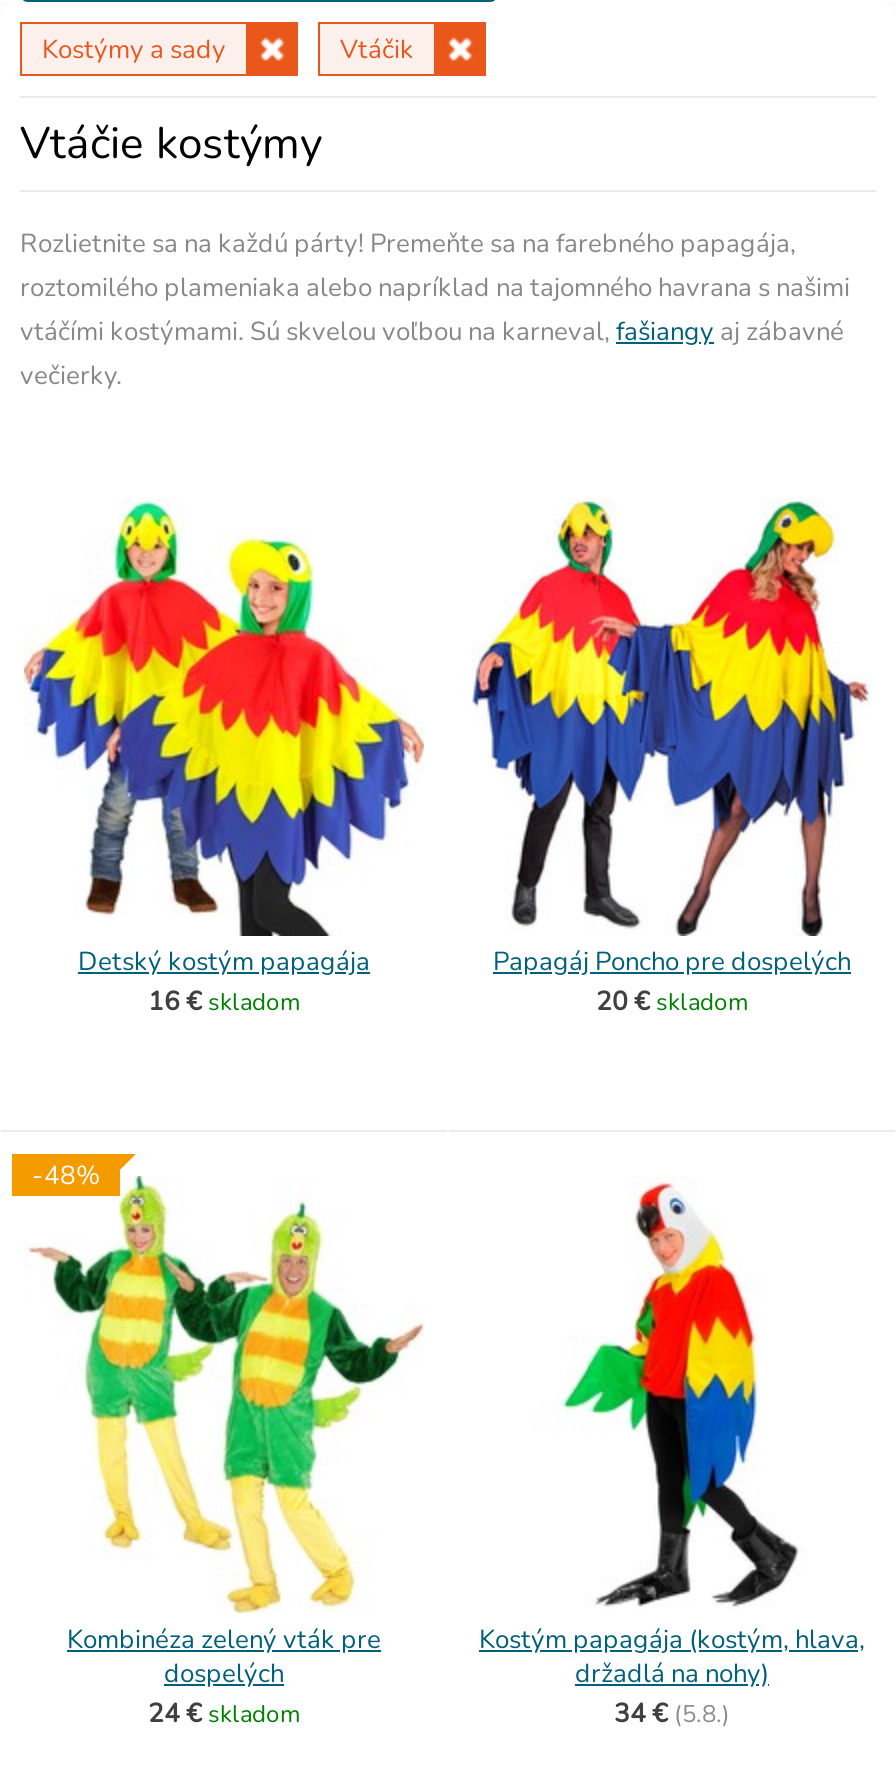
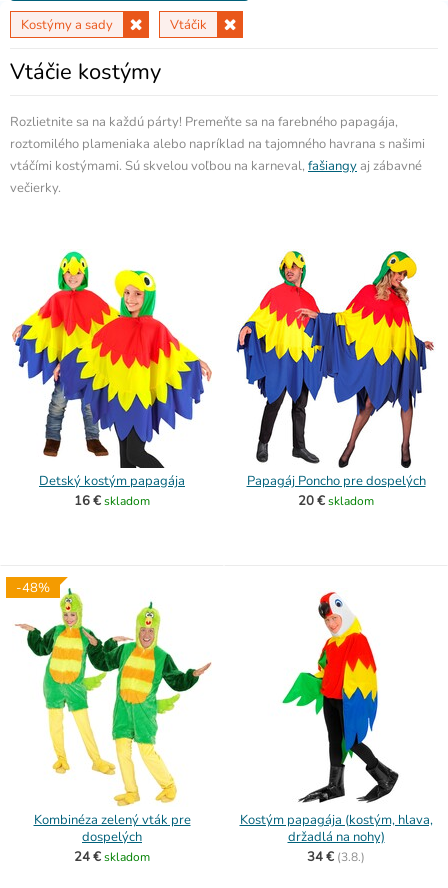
- 34 € (5.8.)
+ 34 € (3.8.)
